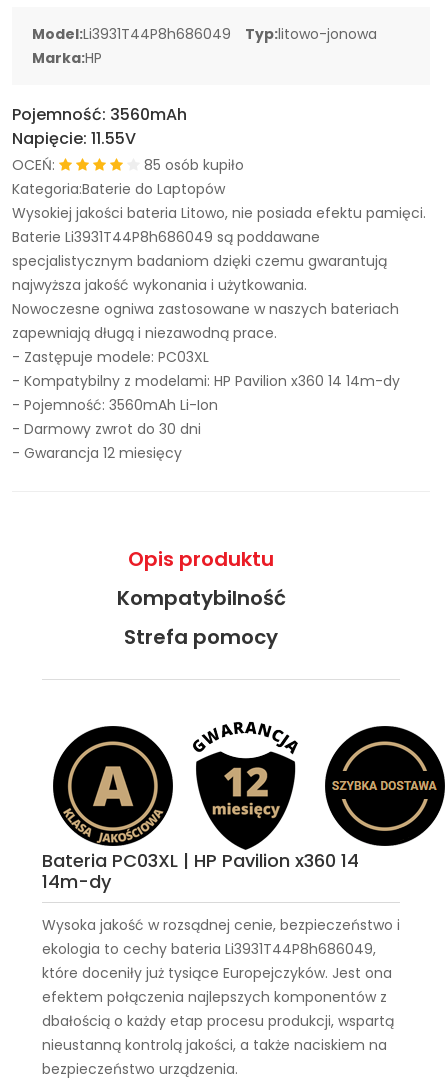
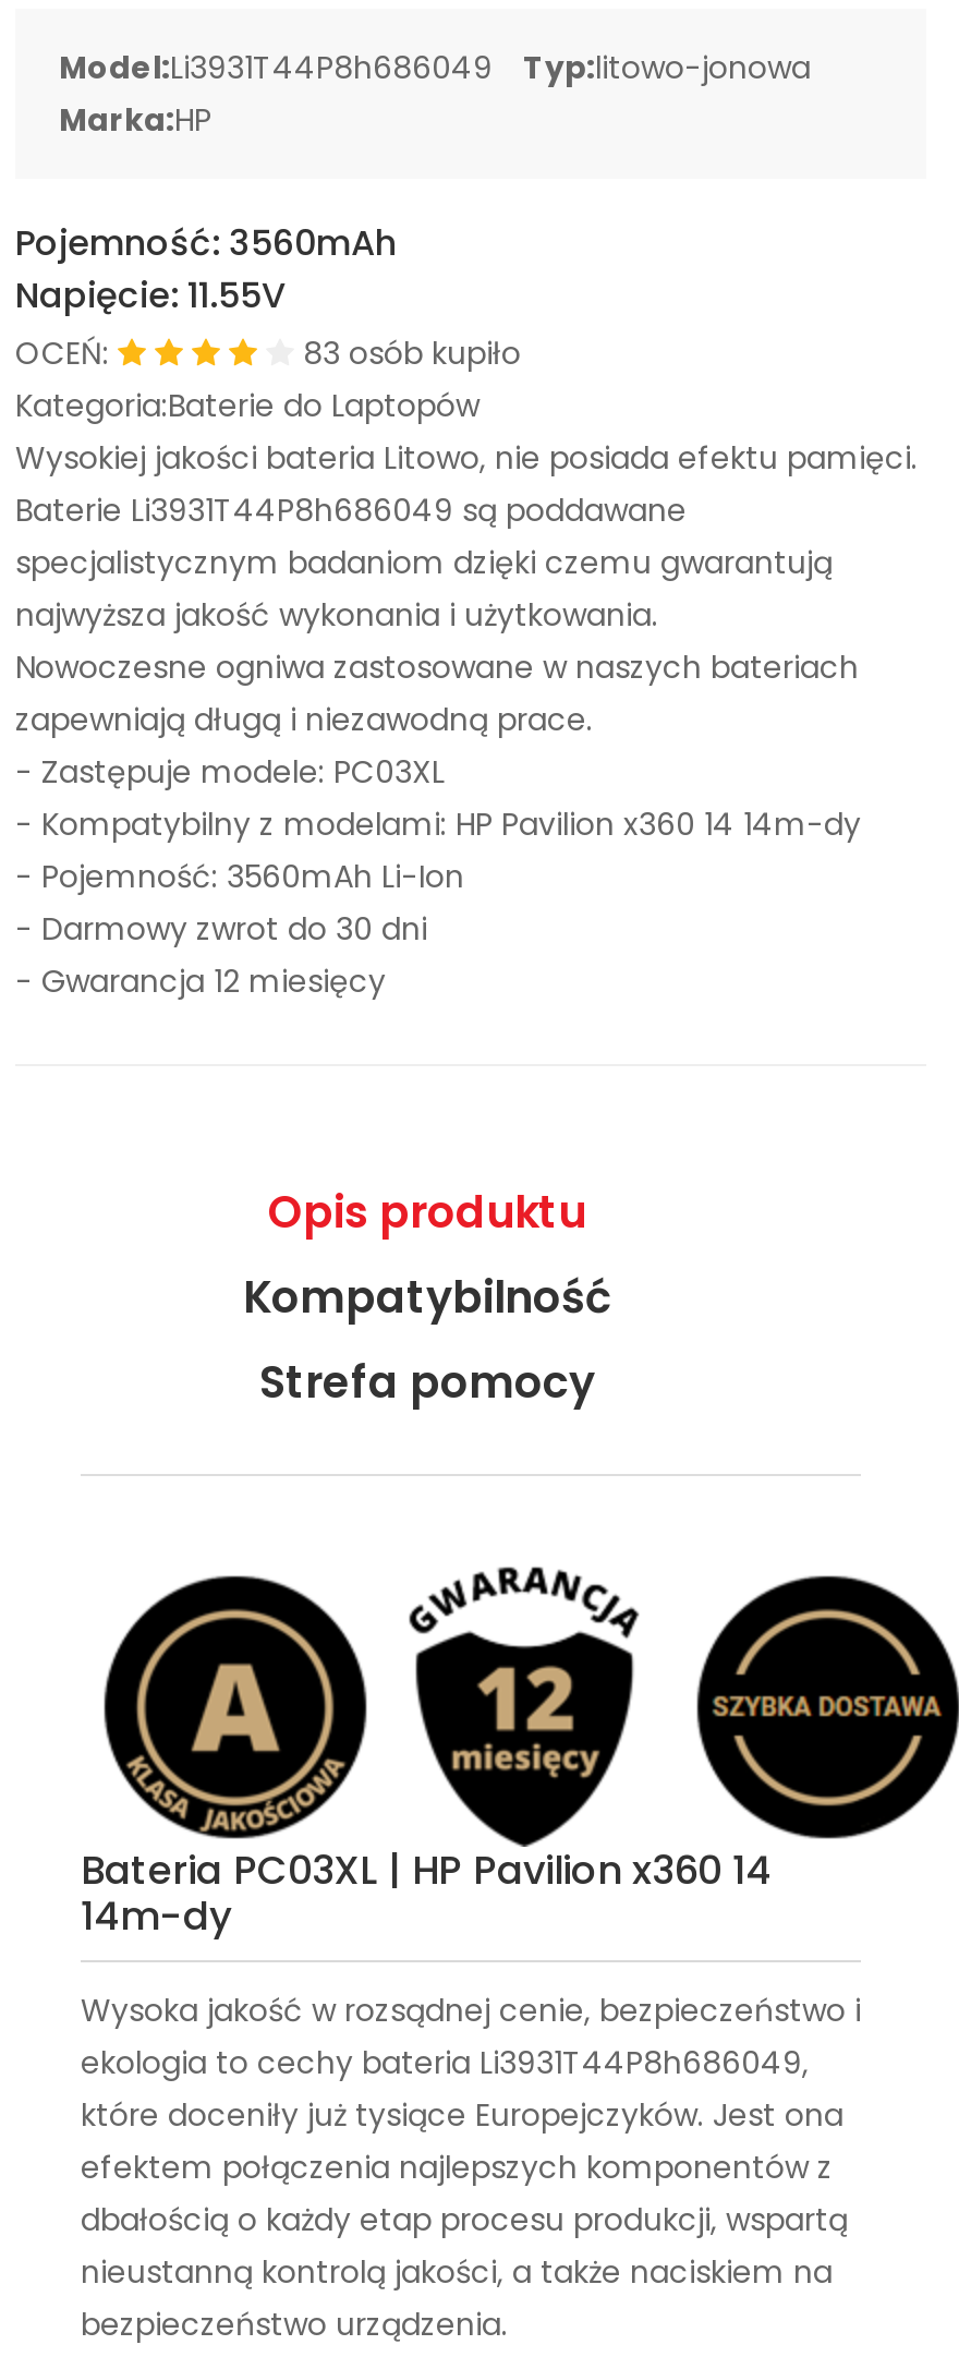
- 85 osób kupiło
+ 83 osób kupiło
